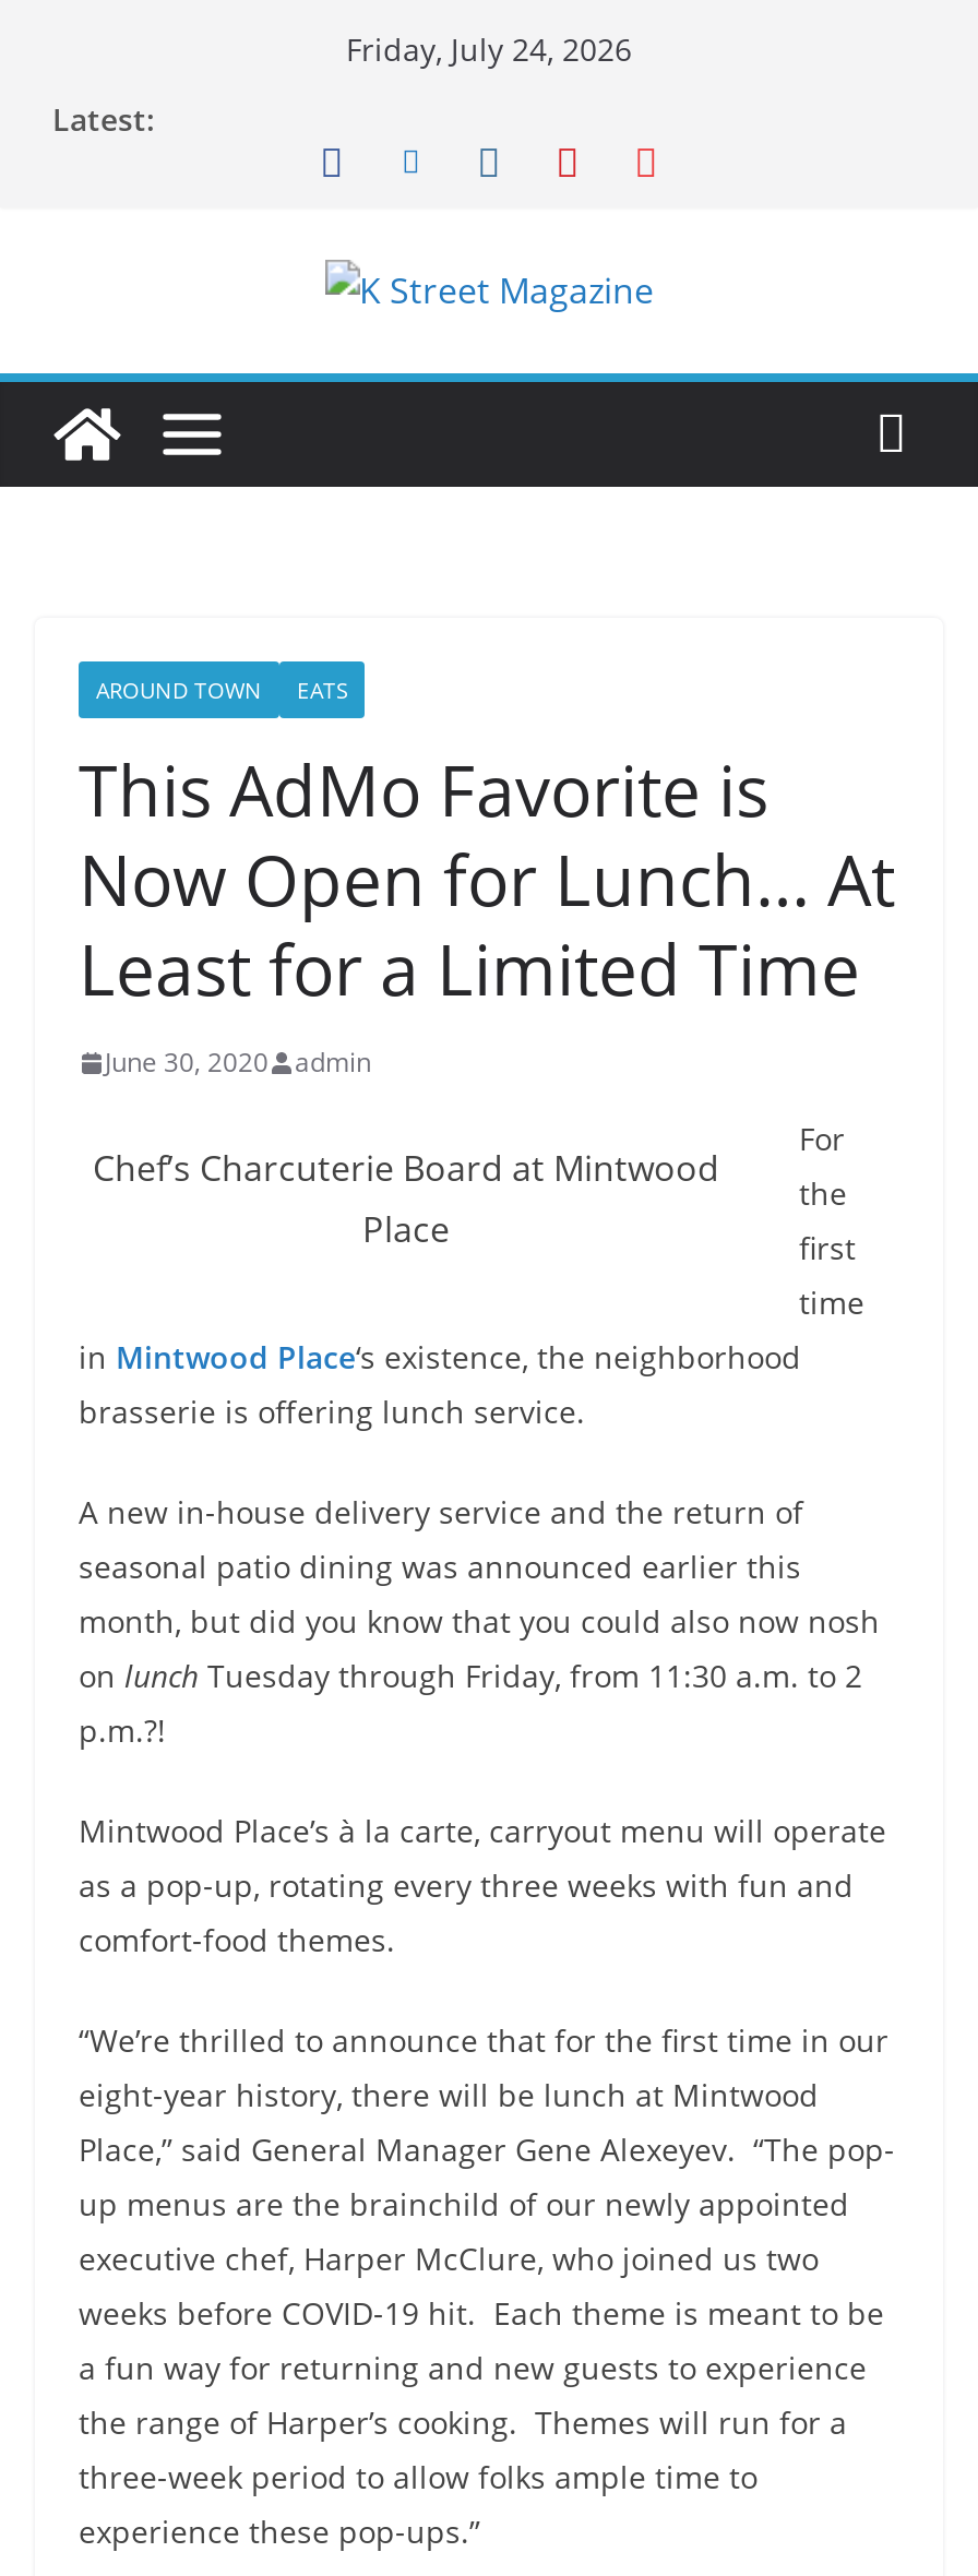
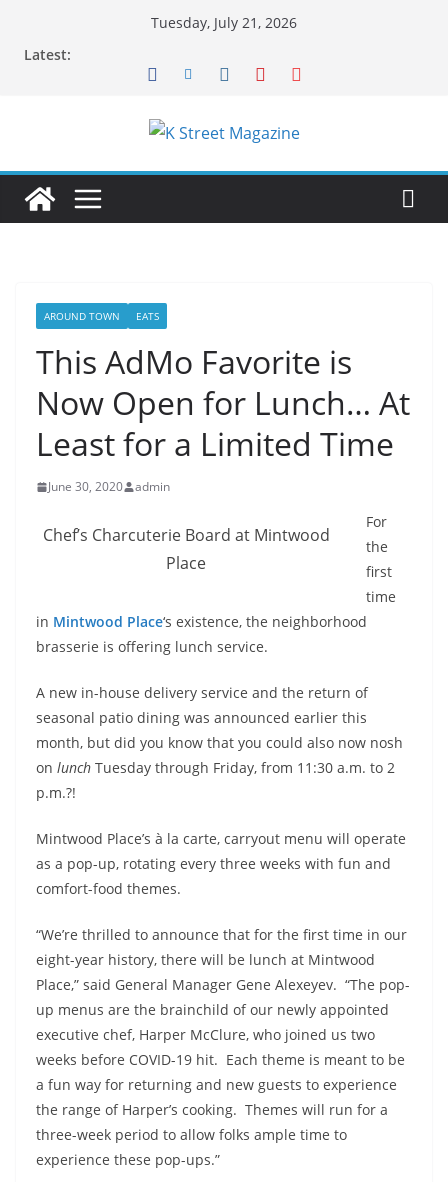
- Friday, July 24, 2026
+ Tuesday, July 21, 2026
